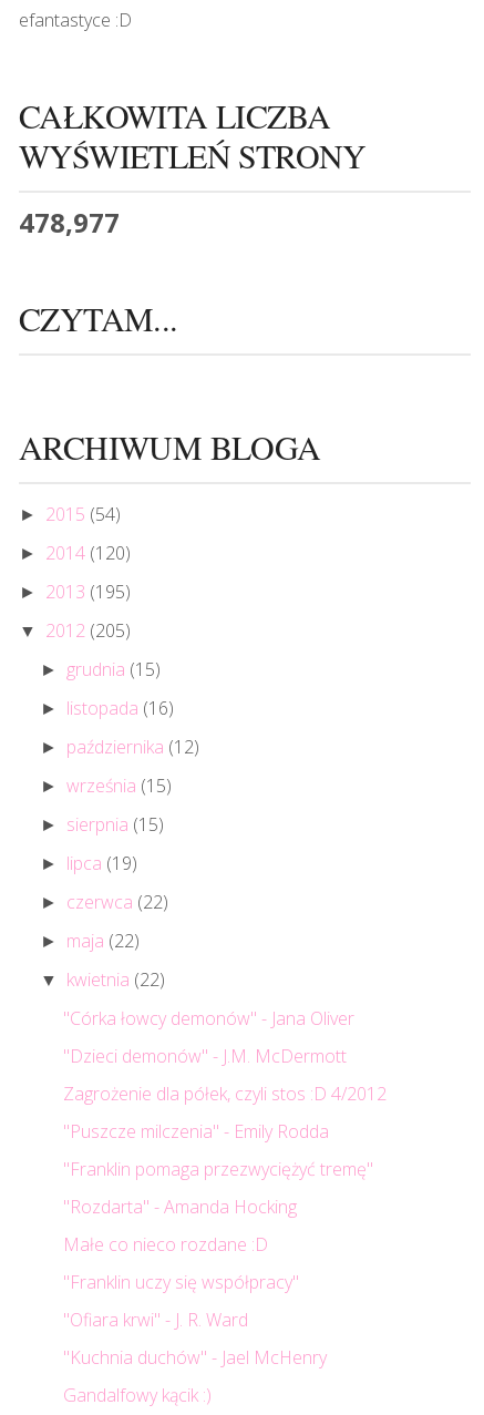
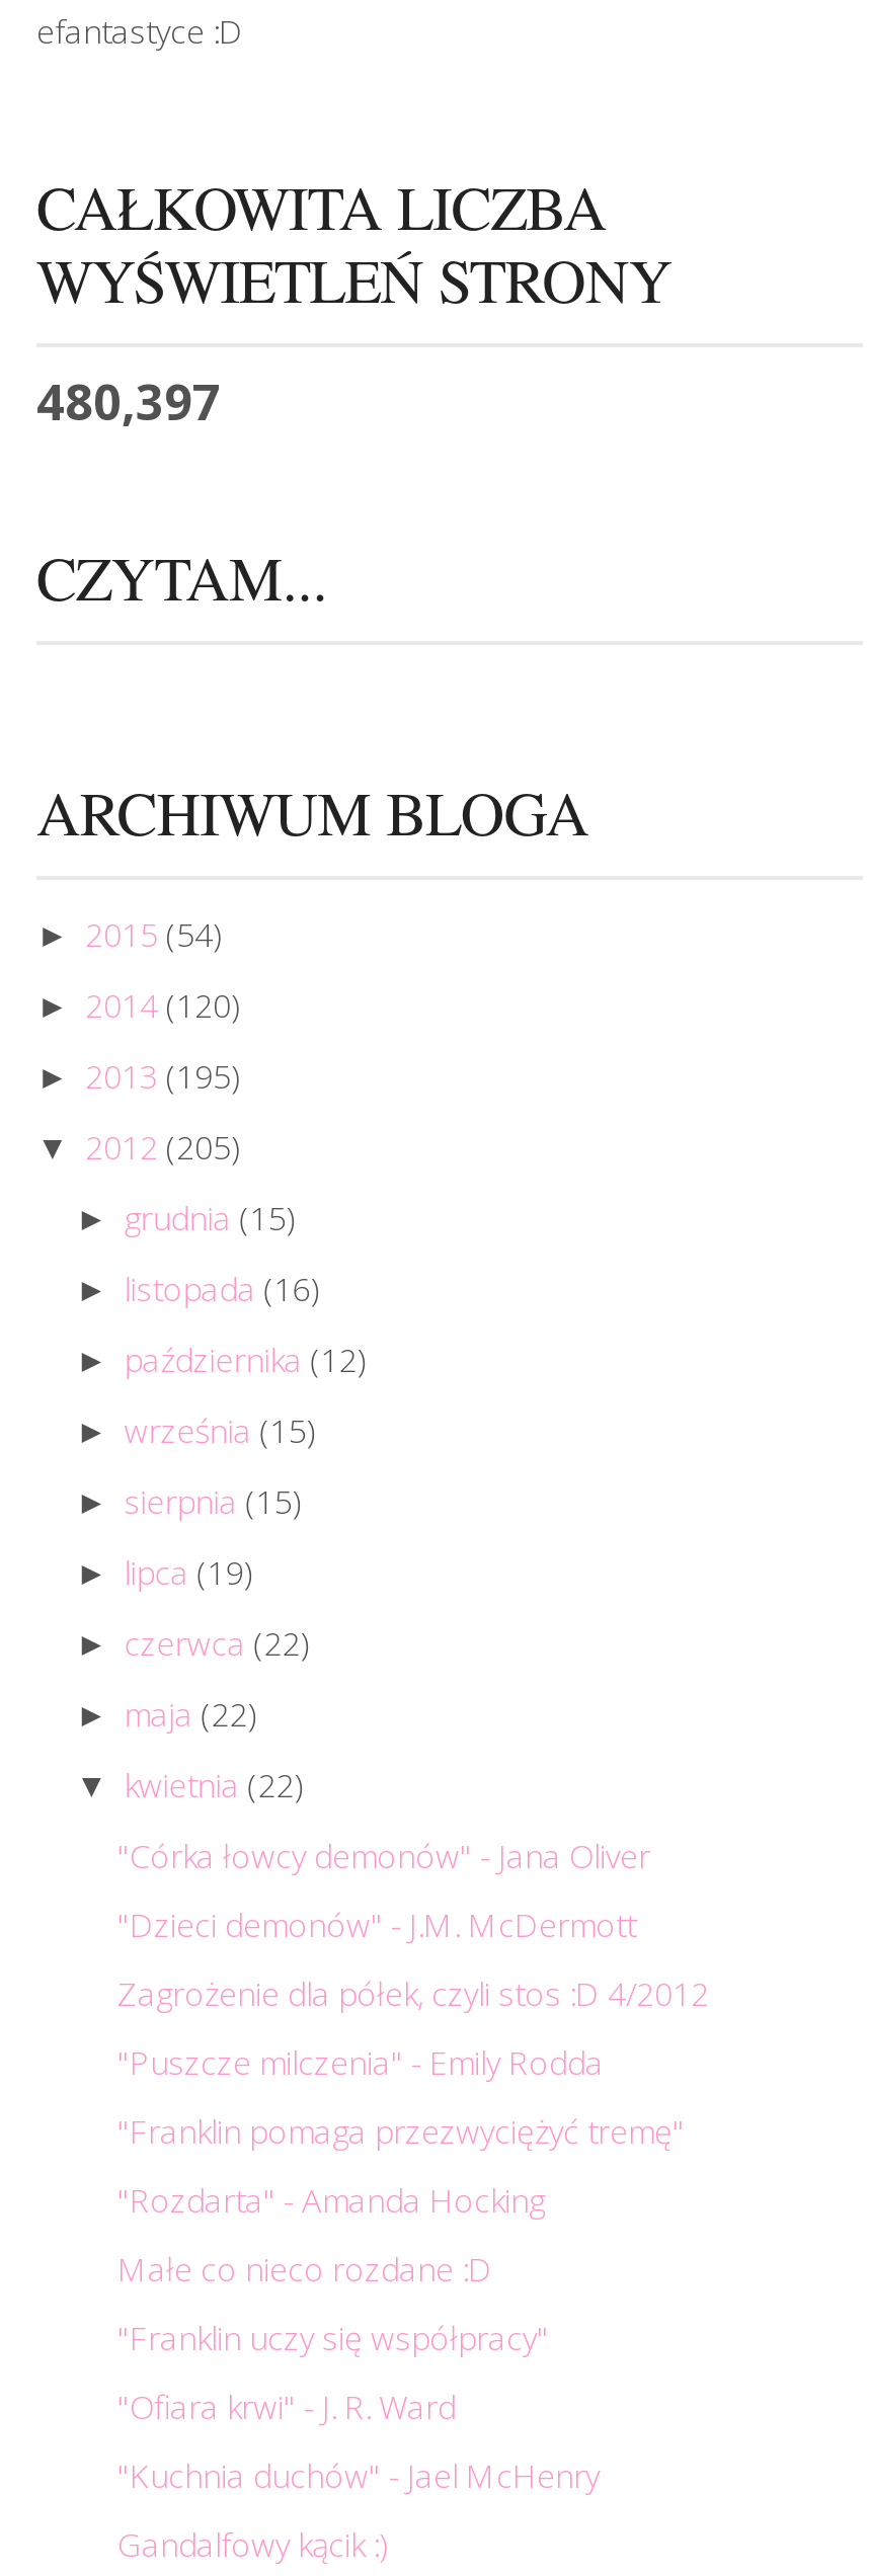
- 478,977
+ 480,397
